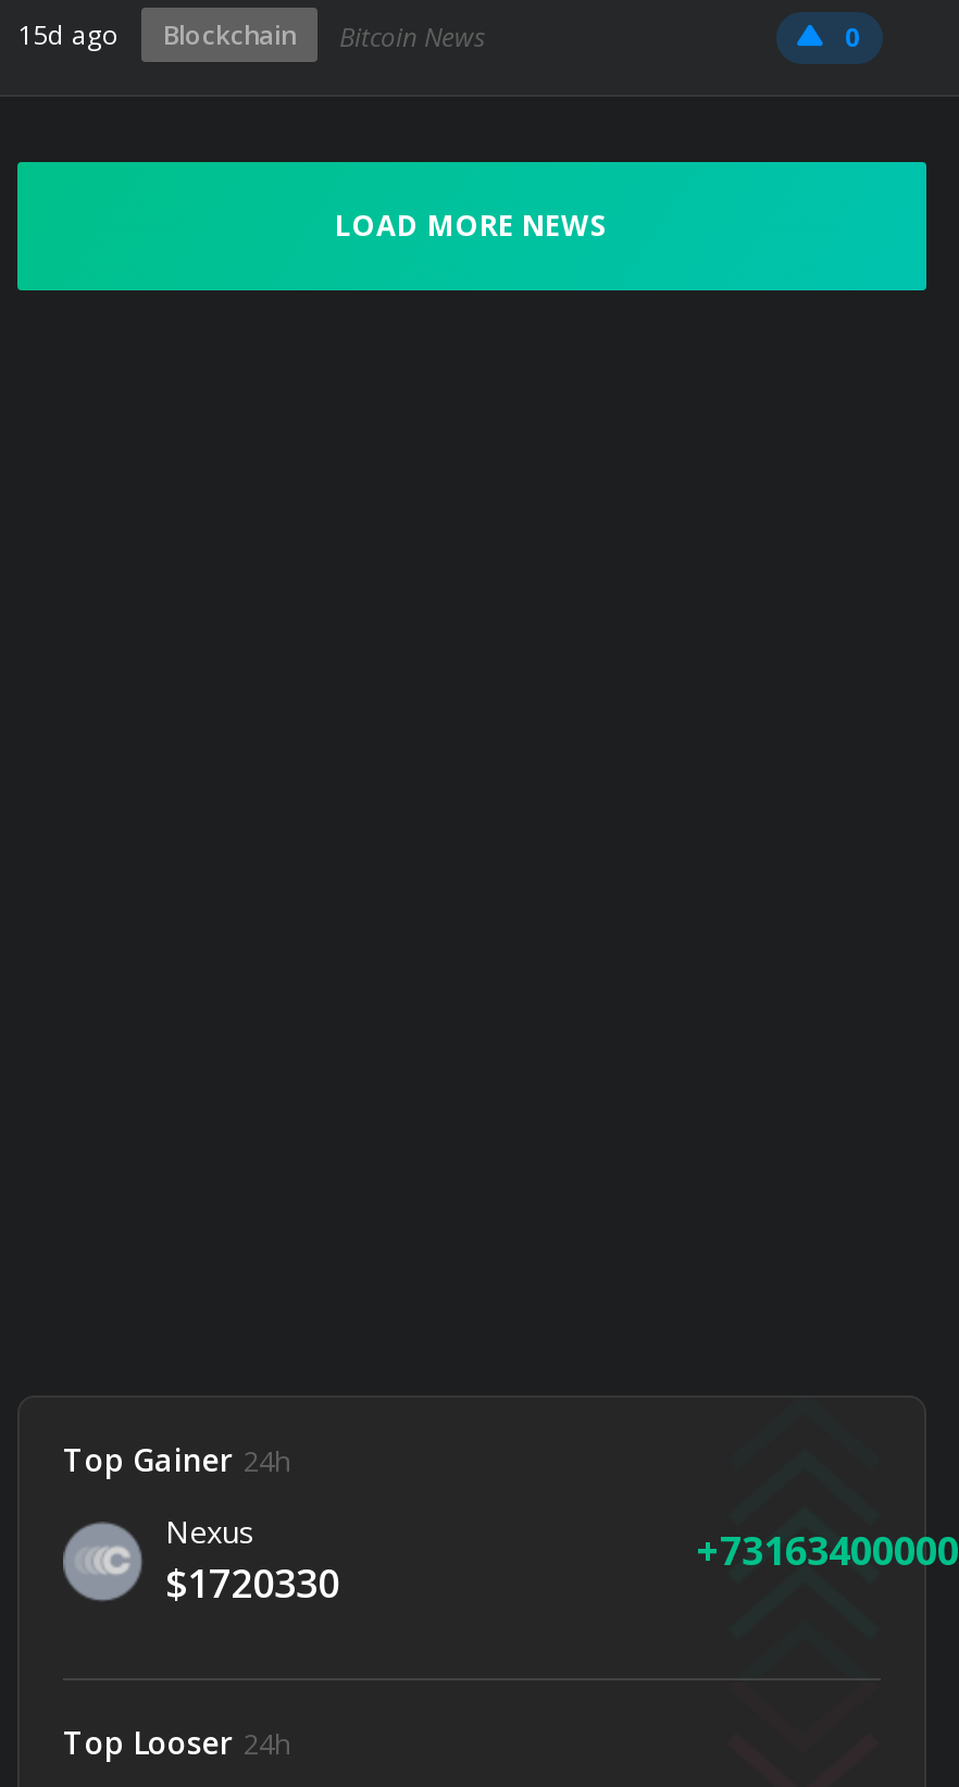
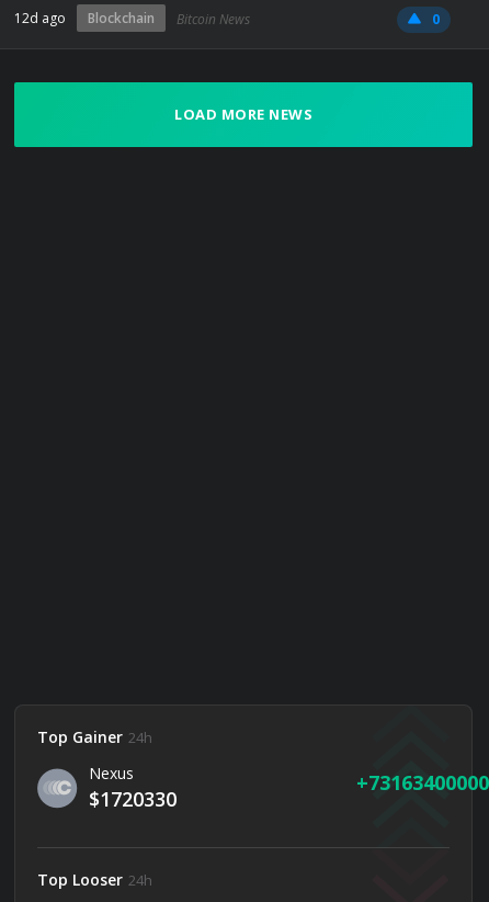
- 15d ago Blockchain Bitcoin News
+ 12d ago Blockchain Bitcoin News
